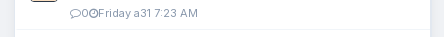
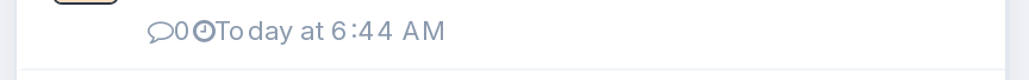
- 0 Friday a31 7:23 AM
+ 0 Today at 6:44 AM
